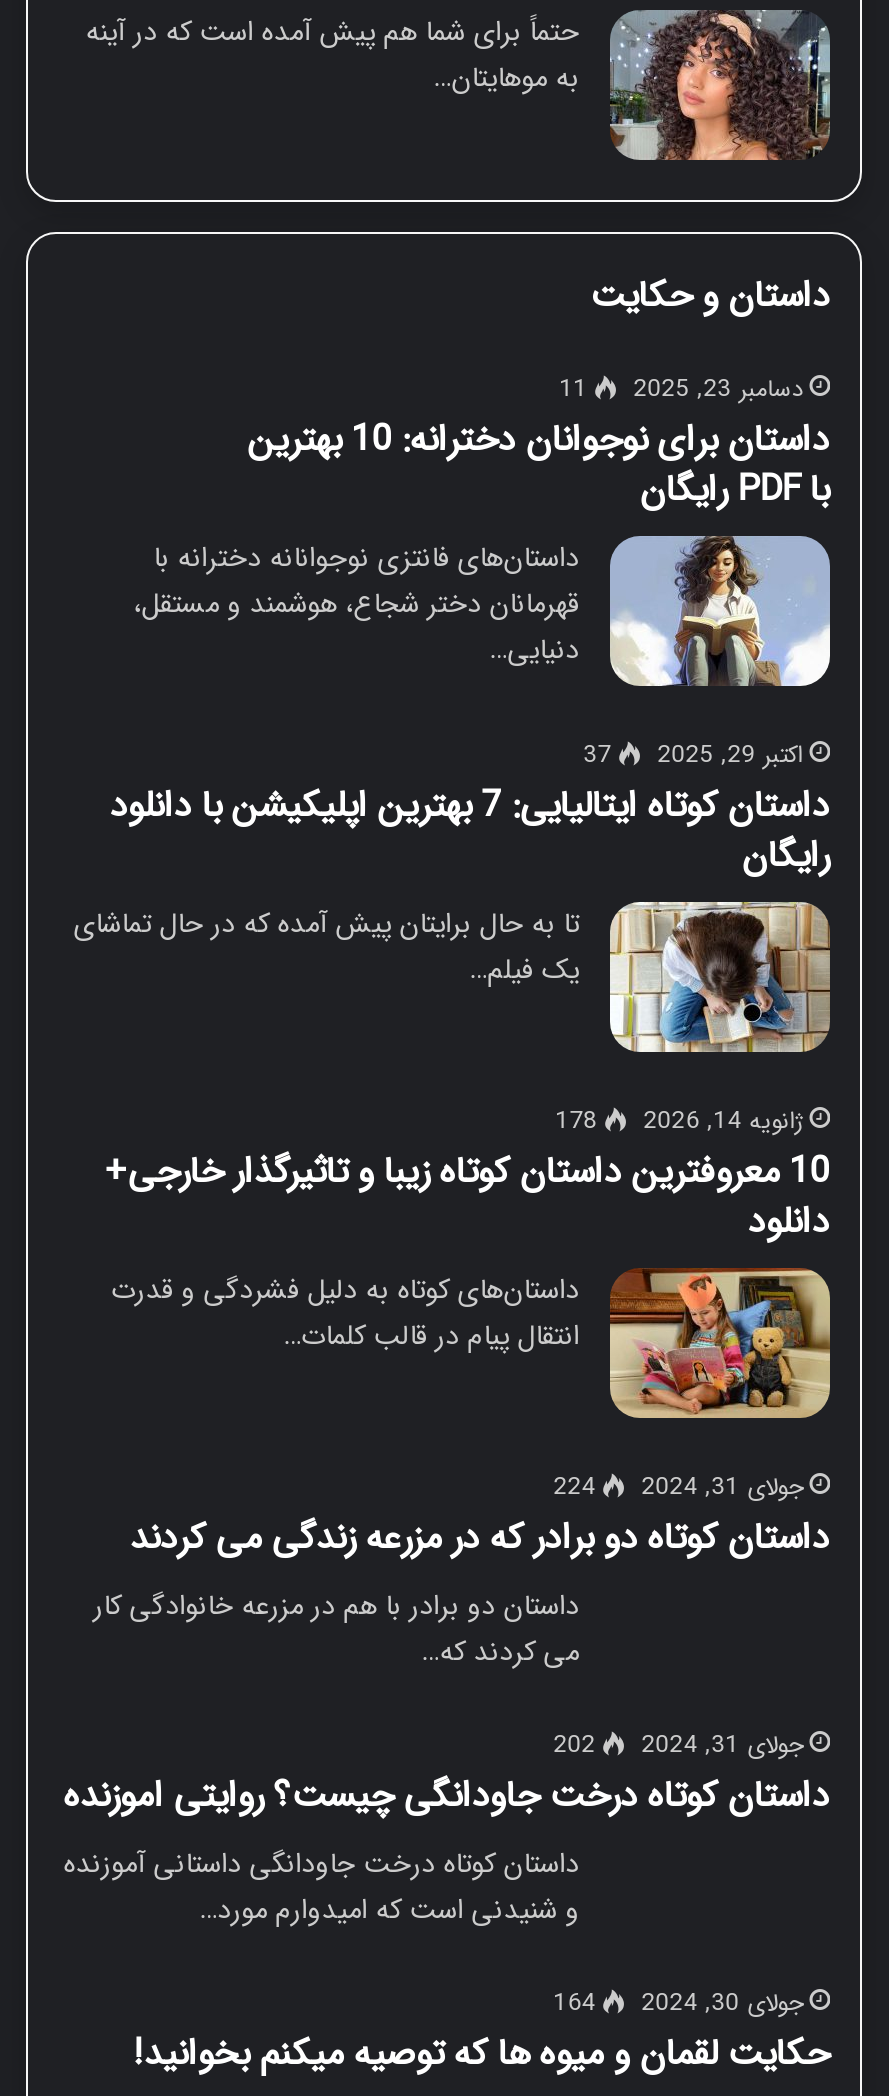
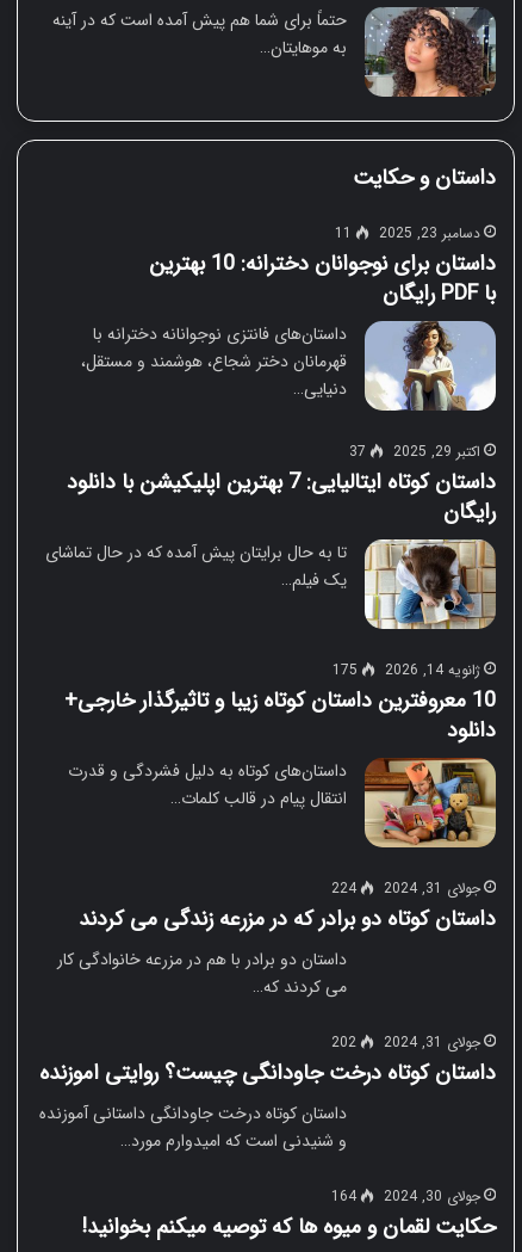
- 178
+ 175
